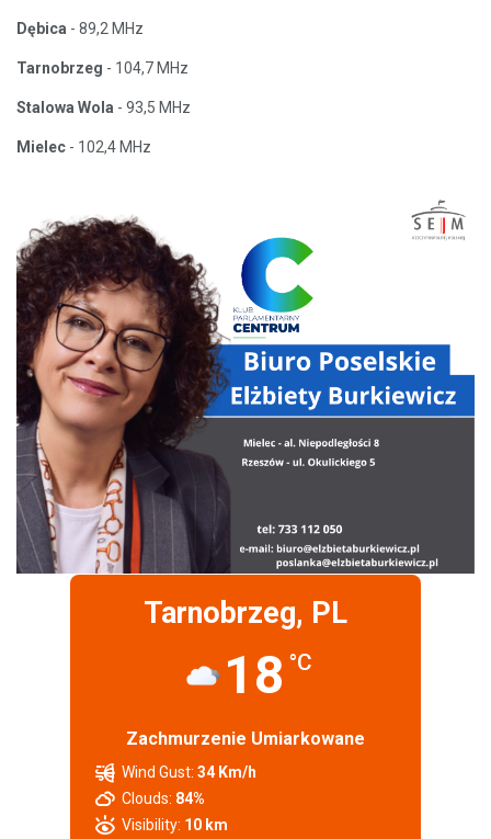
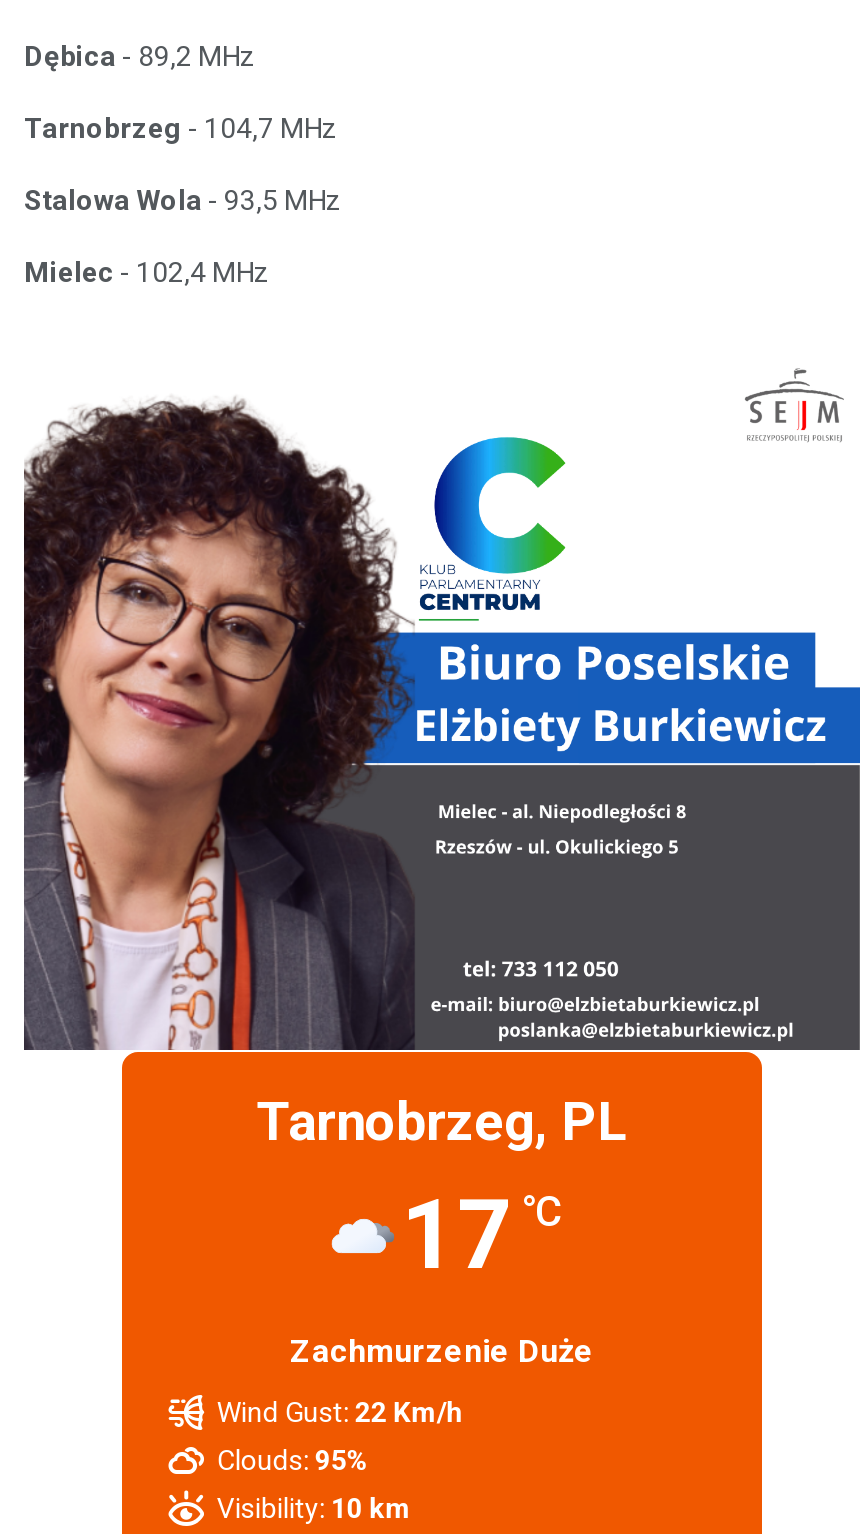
- 18 °C
+ 17 °C

- Zachmurzenie Umiarkowane
+ Zachmurzenie Duże

- Wind Gust: 34 Km/h
+ Wind Gust: 22 Km/h

- Clouds: 84%
+ Clouds: 95%
